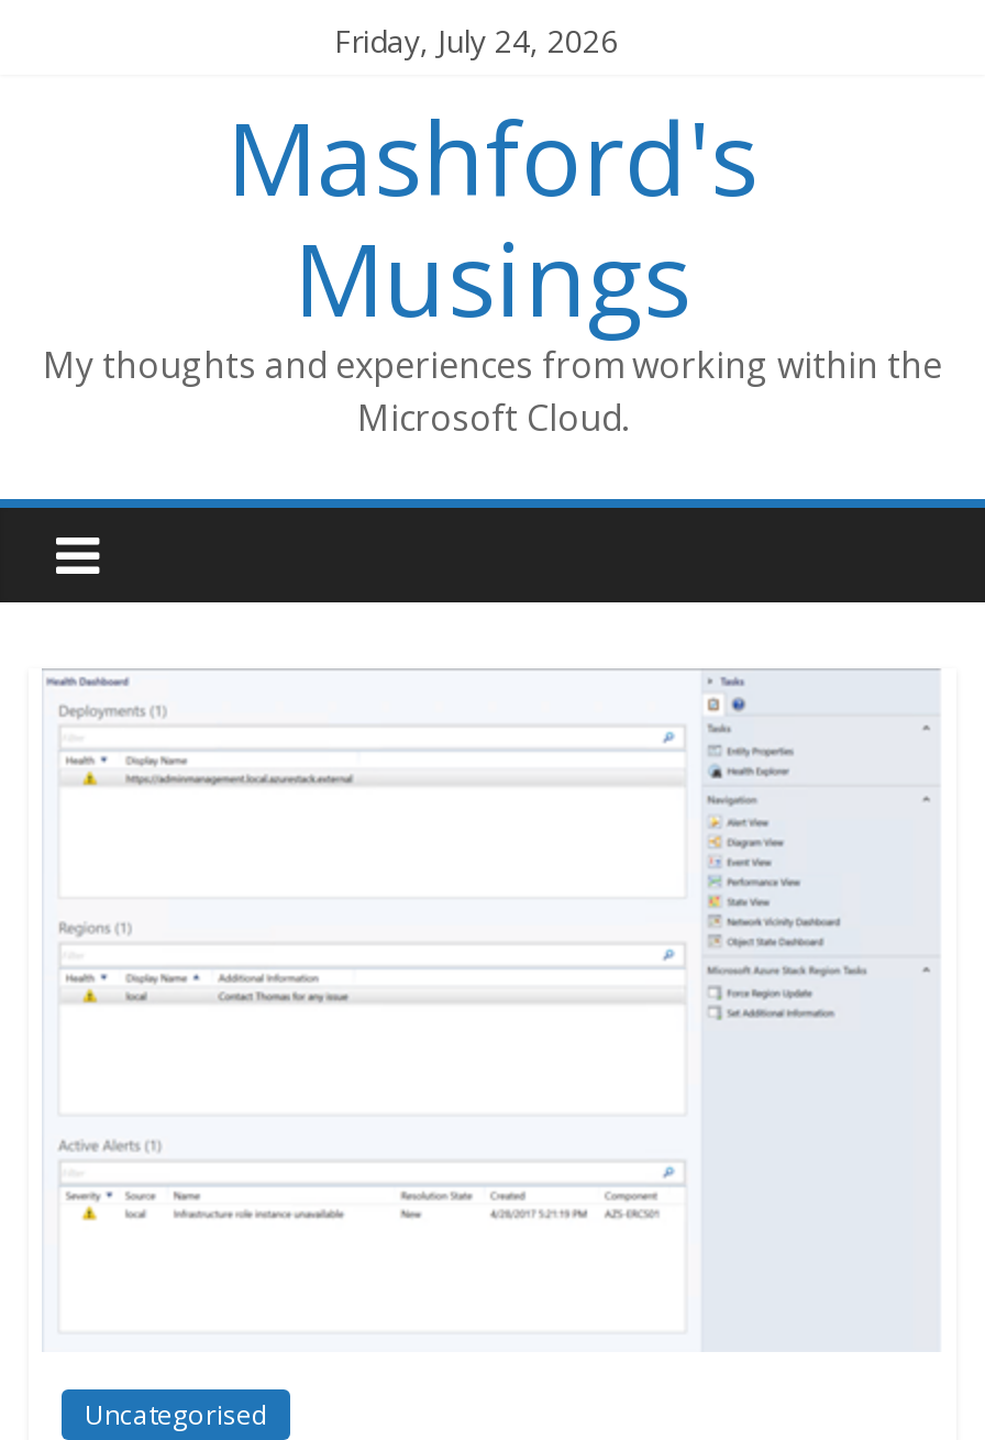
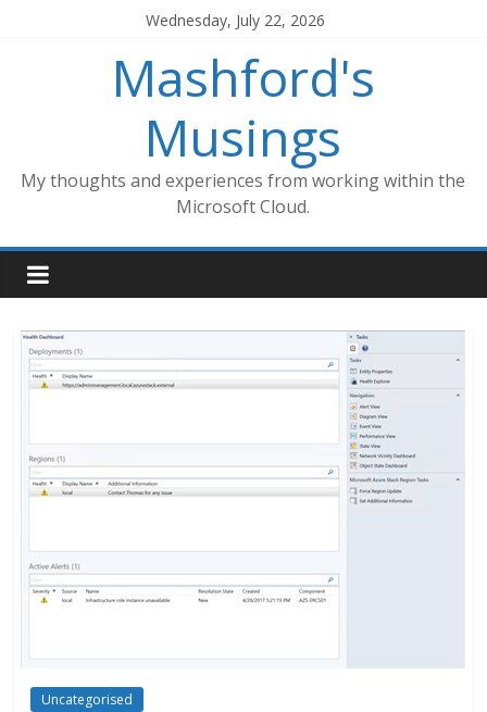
- Friday, July 24, 2026
+ Wednesday, July 22, 2026
